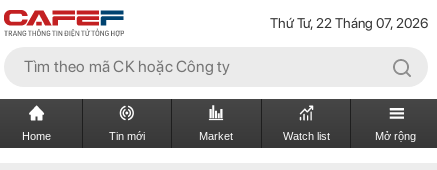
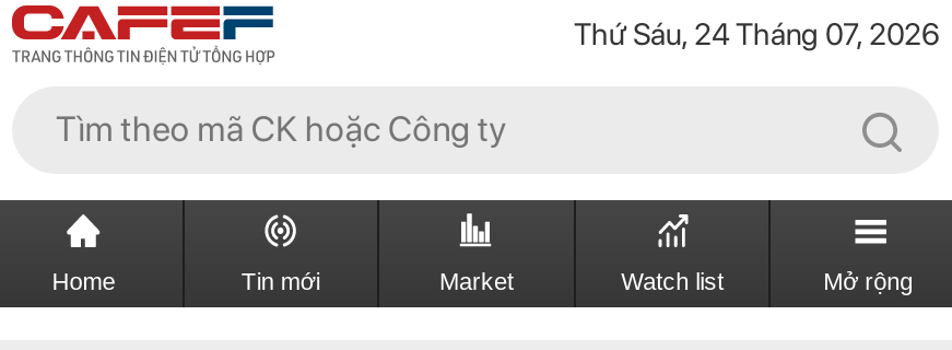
- Thứ Tư, 22 Tháng 07, 2026
+ Thứ Sáu, 24 Tháng 07, 2026
